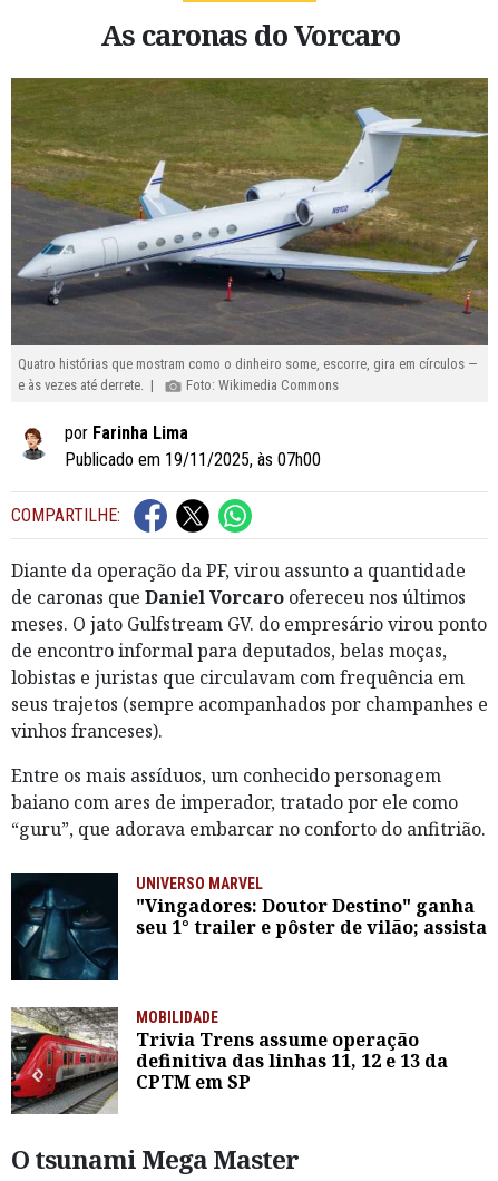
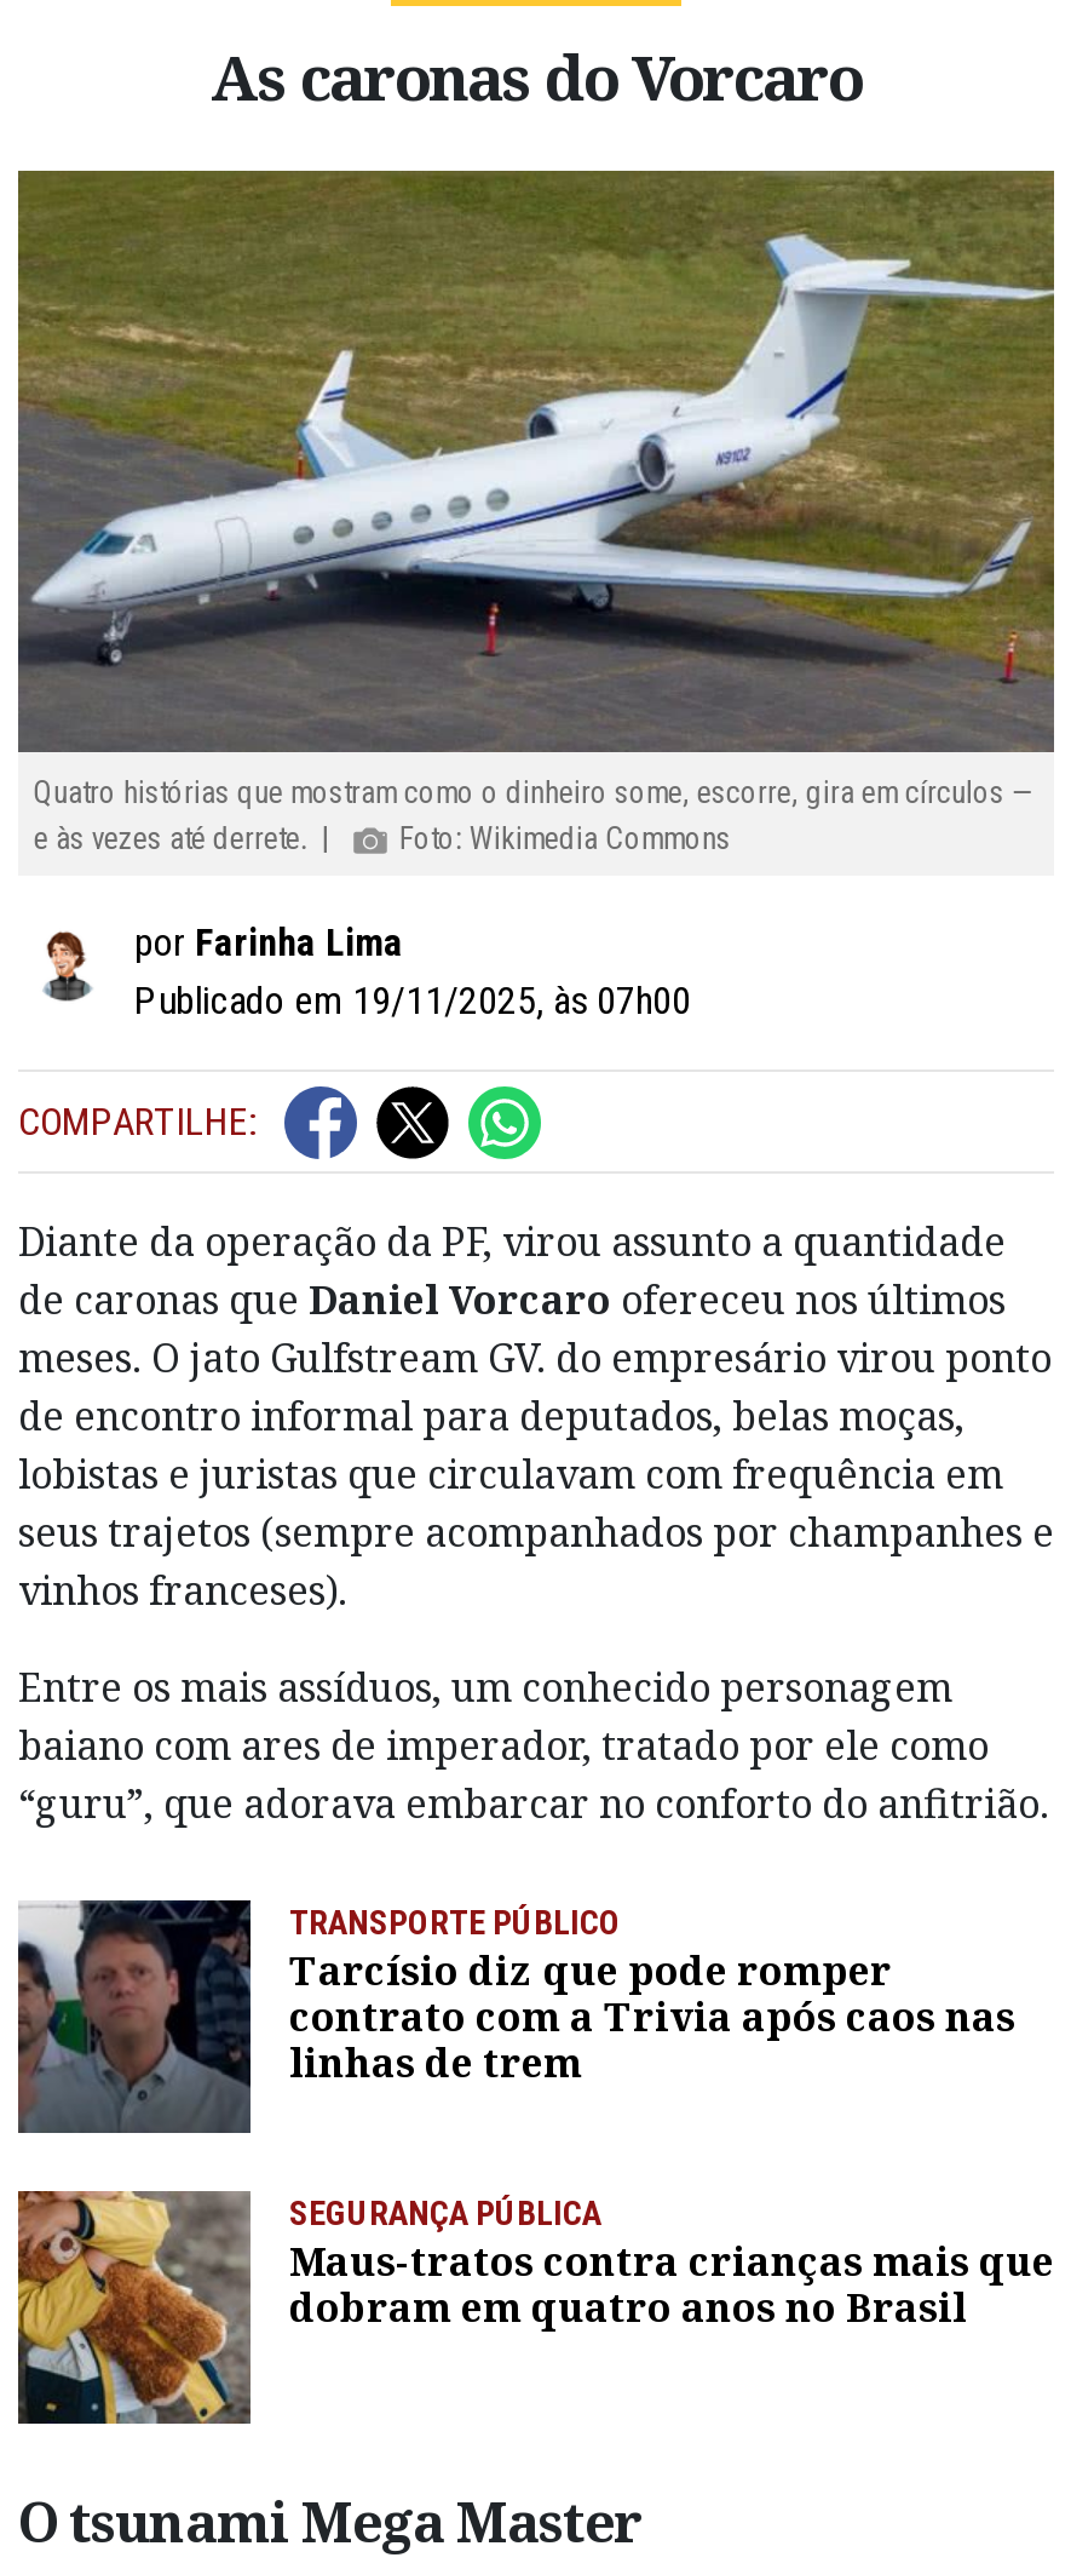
- [image]
- UNIVERSO MARVEL
- "Vingadores: Doutor Destino" ganha
- seu 1° trailer e pôster de vilão; assista
+ [image]
+ TRANSPORTE PÚBLICO
+ Tarcísio diz que pode romper
+ contrato com a Trivia após caos nas
+ linhas de trem

- [image]
- MOBILIDADE
- Trivia Trens assume operação
- definitiva das linhas 11, 12 e 13 da
- CPTM em SP
+ [image]
+ SEGURANÇA PÚBLICA
+ Maus-tratos contra crianças mais que
+ dobram em quatro anos no Brasil
